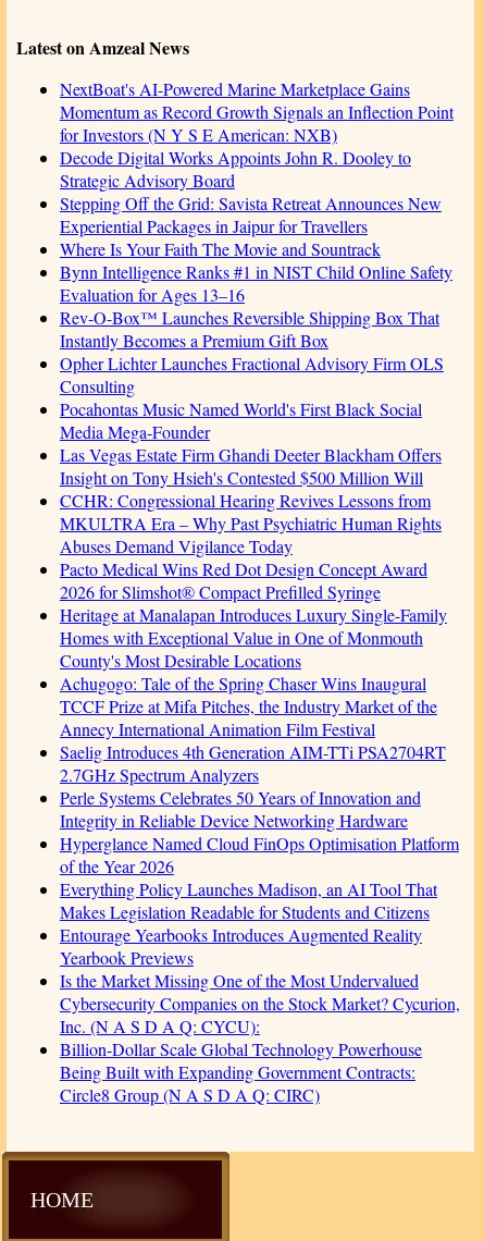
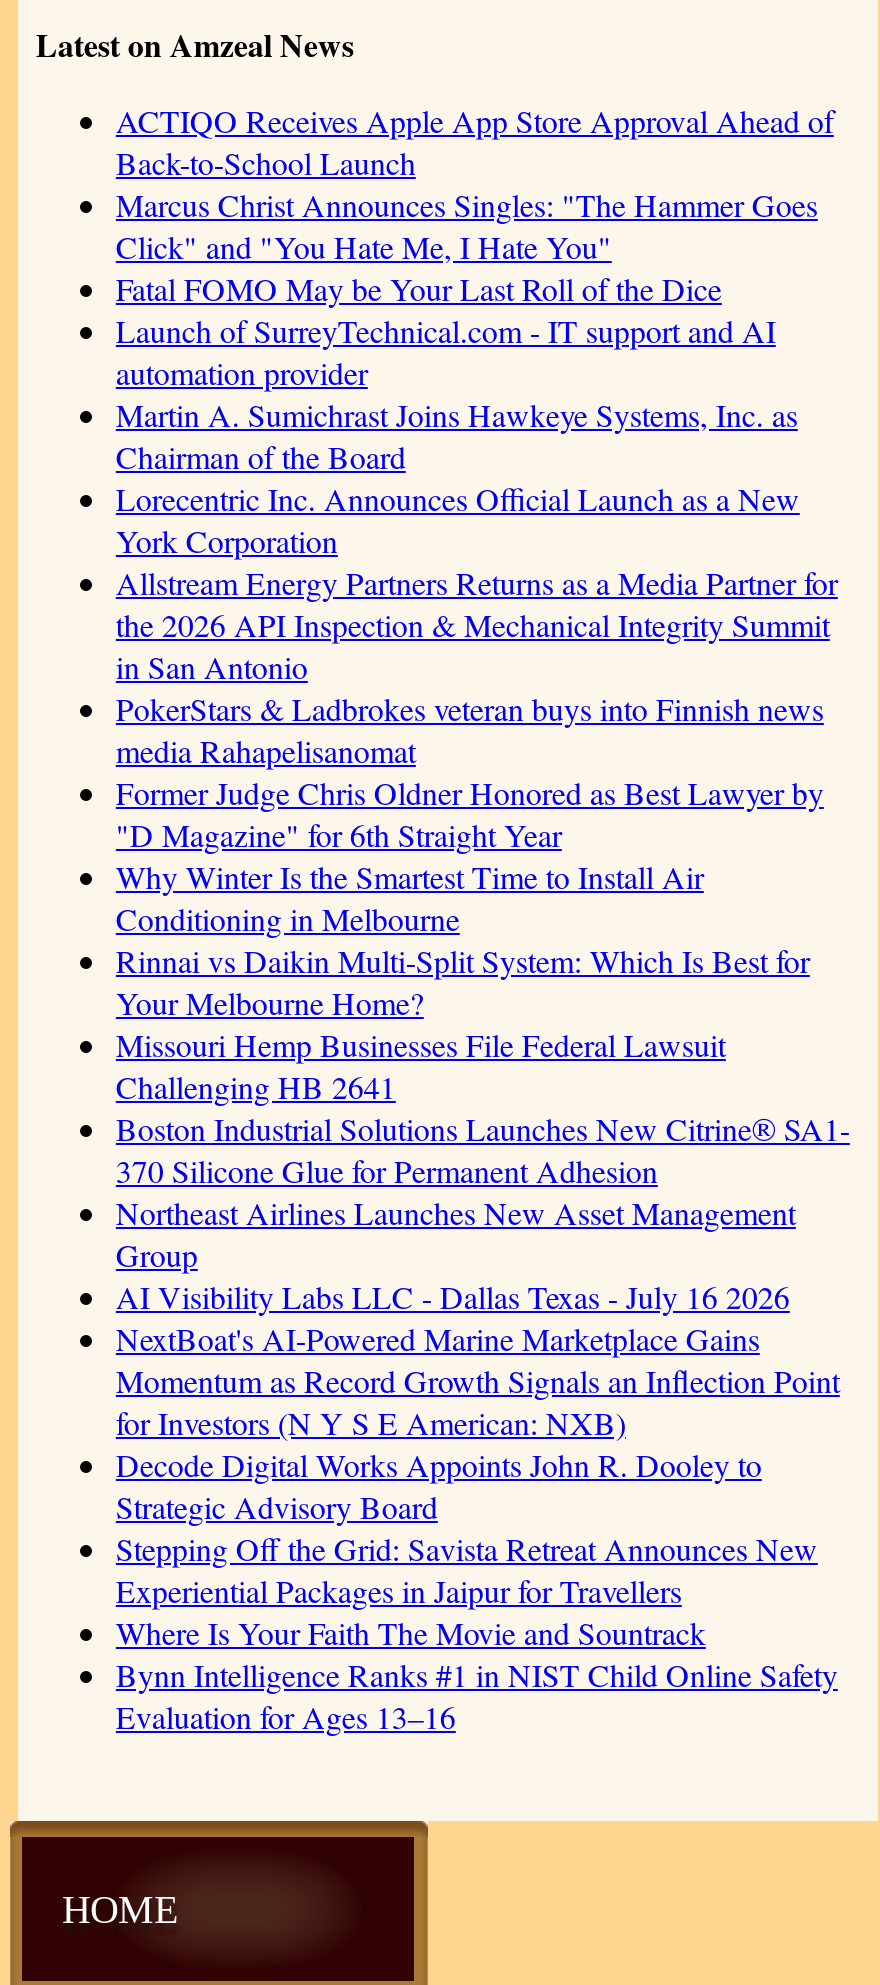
+ ACTIQO Receives Apple App Store Approval Ahead of
+ Back-to-School Launch
+ Marcus Christ Announces Singles: "The Hammer Goes
+ Click" and "You Hate Me, I Hate You"
+ Fatal FOMO May be Your Last Roll of the Dice
+ Launch of SurreyTechnical.com - IT support and AI
+ automation provider
+ Martin A. Sumichrast Joins Hawkeye Systems, Inc. as
+ Chairman of the Board
+ Lorecentric Inc. Announces Official Launch as a New
+ York Corporation
+ Allstream Energy Partners Returns as a Media Partner for
+ the 2026 API Inspection & Mechanical Integrity Summit
+ in San Antonio
+ PokerStars & Ladbrokes veteran buys into Finnish news
+ media Rahapelisanomat
+ Former Judge Chris Oldner Honored as Best Lawyer by
+ "D Magazine" for 6th Straight Year
+ Why Winter Is the Smartest Time to Install Air
+ Conditioning in Melbourne
+ Rinnai vs Daikin Multi-Split System: Which Is Best for
+ Your Melbourne Home?
+ Missouri Hemp Businesses File Federal Lawsuit
+ Challenging HB 2641
+ Boston Industrial Solutions Launches New Citrine® SA1-
+ 370 Silicone Glue for Permanent Adhesion
+ Northeast Airlines Launches New Asset Management
+ Group
+ AI Visibility Labs LLC - Dallas Texas - July 16 2026

moved down: NextBoat's AI-Powered Marine Marketplace Gains | Momentum as Record Growth Signals an Inflection Point | for Investors (N Y S E American: NXB) | ... | Bynn Intelligence Ranks #1 in NIST Child Online Safety | Evaluation for Ages 13–16

- Rev-O-Box™ Launches Reversible Shipping Box That
- Instantly Becomes a Premium Gift Box
- Opher Lichter Launches Fractional Advisory Firm OLS
- Consulting
- Pocahontas Music Named World's First Black Social
- Media Mega-Founder
- Las Vegas Estate Firm Ghandi Deeter Blackham Offers
- Insight on Tony Hsieh's Contested $500 Million Will
- CCHR: Congressional Hearing Revives Lessons from
- MKULTRA Era – Why Past Psychiatric Human Rights
- Abuses Demand Vigilance Today
- Pacto Medical Wins Red Dot Design Concept Award
- 2026 for Slimshot® Compact Prefilled Syringe
- Heritage at Manalapan Introduces Luxury Single-Family
- Homes with Exceptional Value in One of Monmouth
- County's Most Desirable Locations
- Achugogo: Tale of the Spring Chaser Wins Inaugural
- TCCF Prize at Mifa Pitches, the Industry Market of the
- Annecy International Animation Film Festival
- Saelig Introduces 4th Generation AIM-TTi PSA2704RT
- 2.7GHz Spectrum Analyzers
- Perle Systems Celebrates 50 Years of Innovation and
- Integrity in Reliable Device Networking Hardware
- Hyperglance Named Cloud FinOps Optimisation Platform
- of the Year 2026
- Everything Policy Launches Madison, an AI Tool That
- Makes Legislation Readable for Students and Citizens
- Entourage Yearbooks Introduces Augmented Reality
- Yearbook Previews
- Is the Market Missing One of the Most Undervalued
- Cybersecurity Companies on the Stock Market? Cycurion,
- Inc. (N A S D A Q: CYCU):
- Billion-Dollar Scale Global Technology Powerhouse
- Being Built with Expanding Government Contracts:
- Circle8 Group (N A S D A Q: CIRC)
